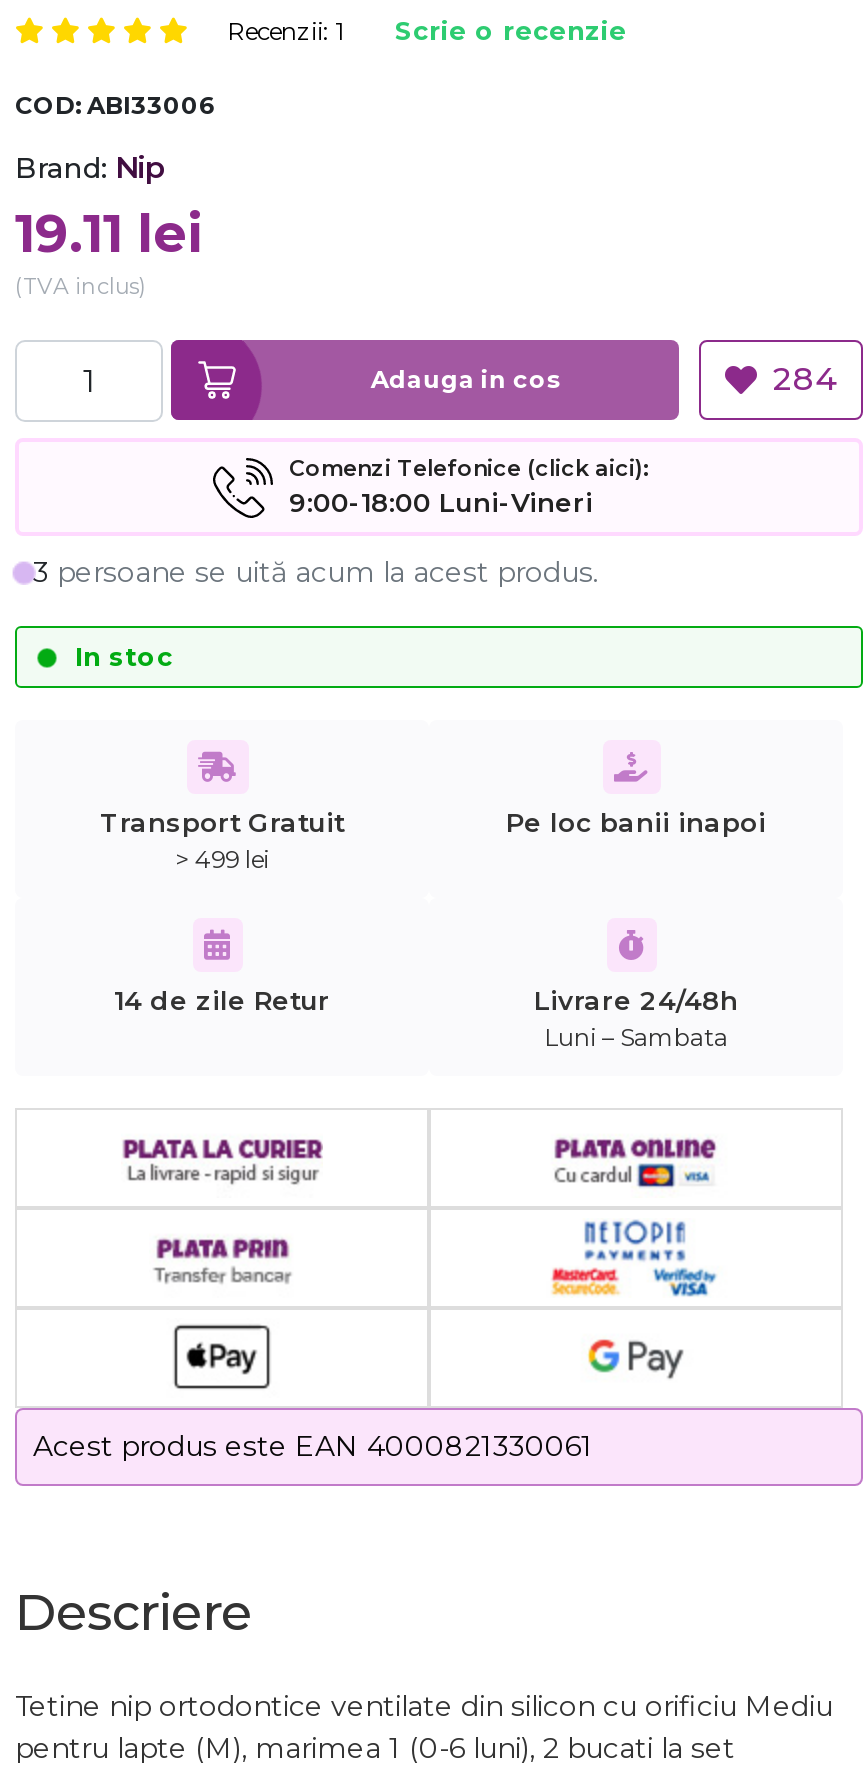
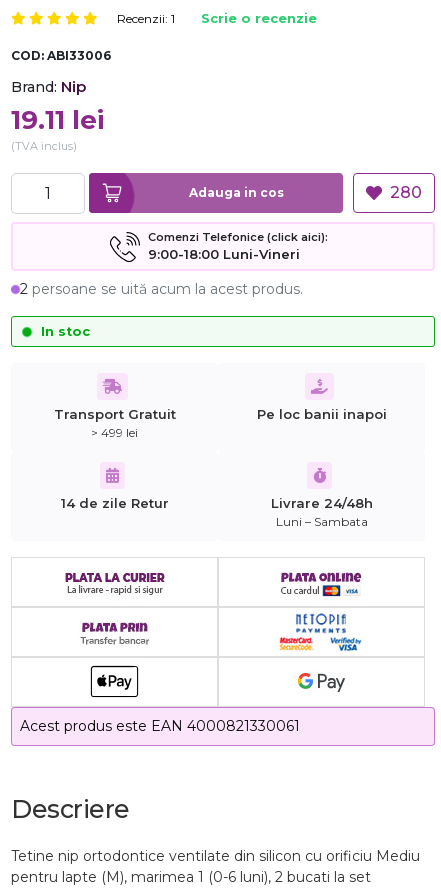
- 284
+ 280

- 3 persoane se uită acum la acest produs.
+ 2 persoane se uită acum la acest produs.
